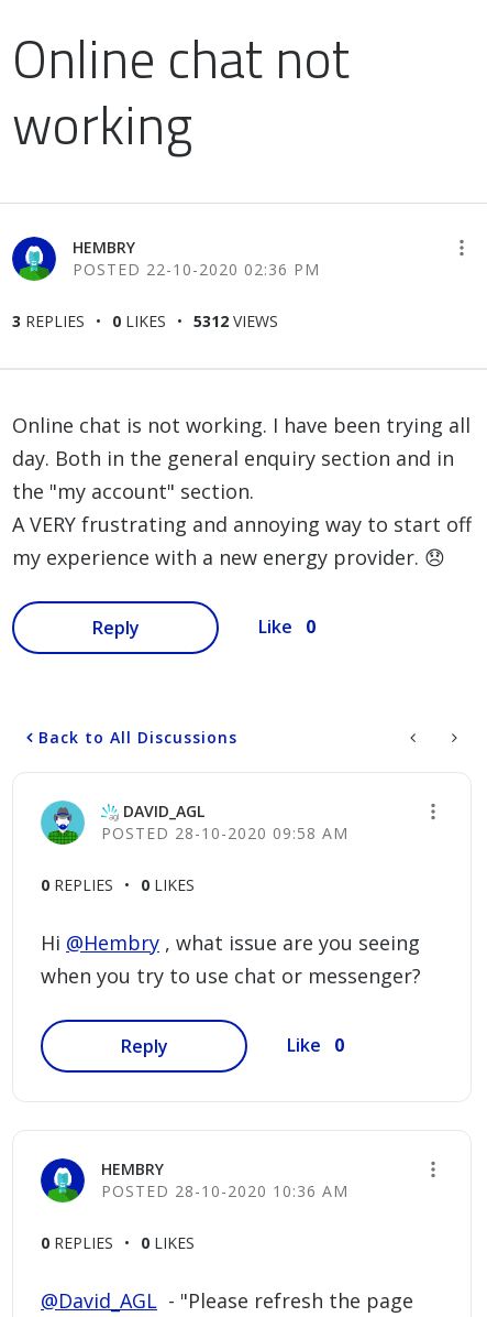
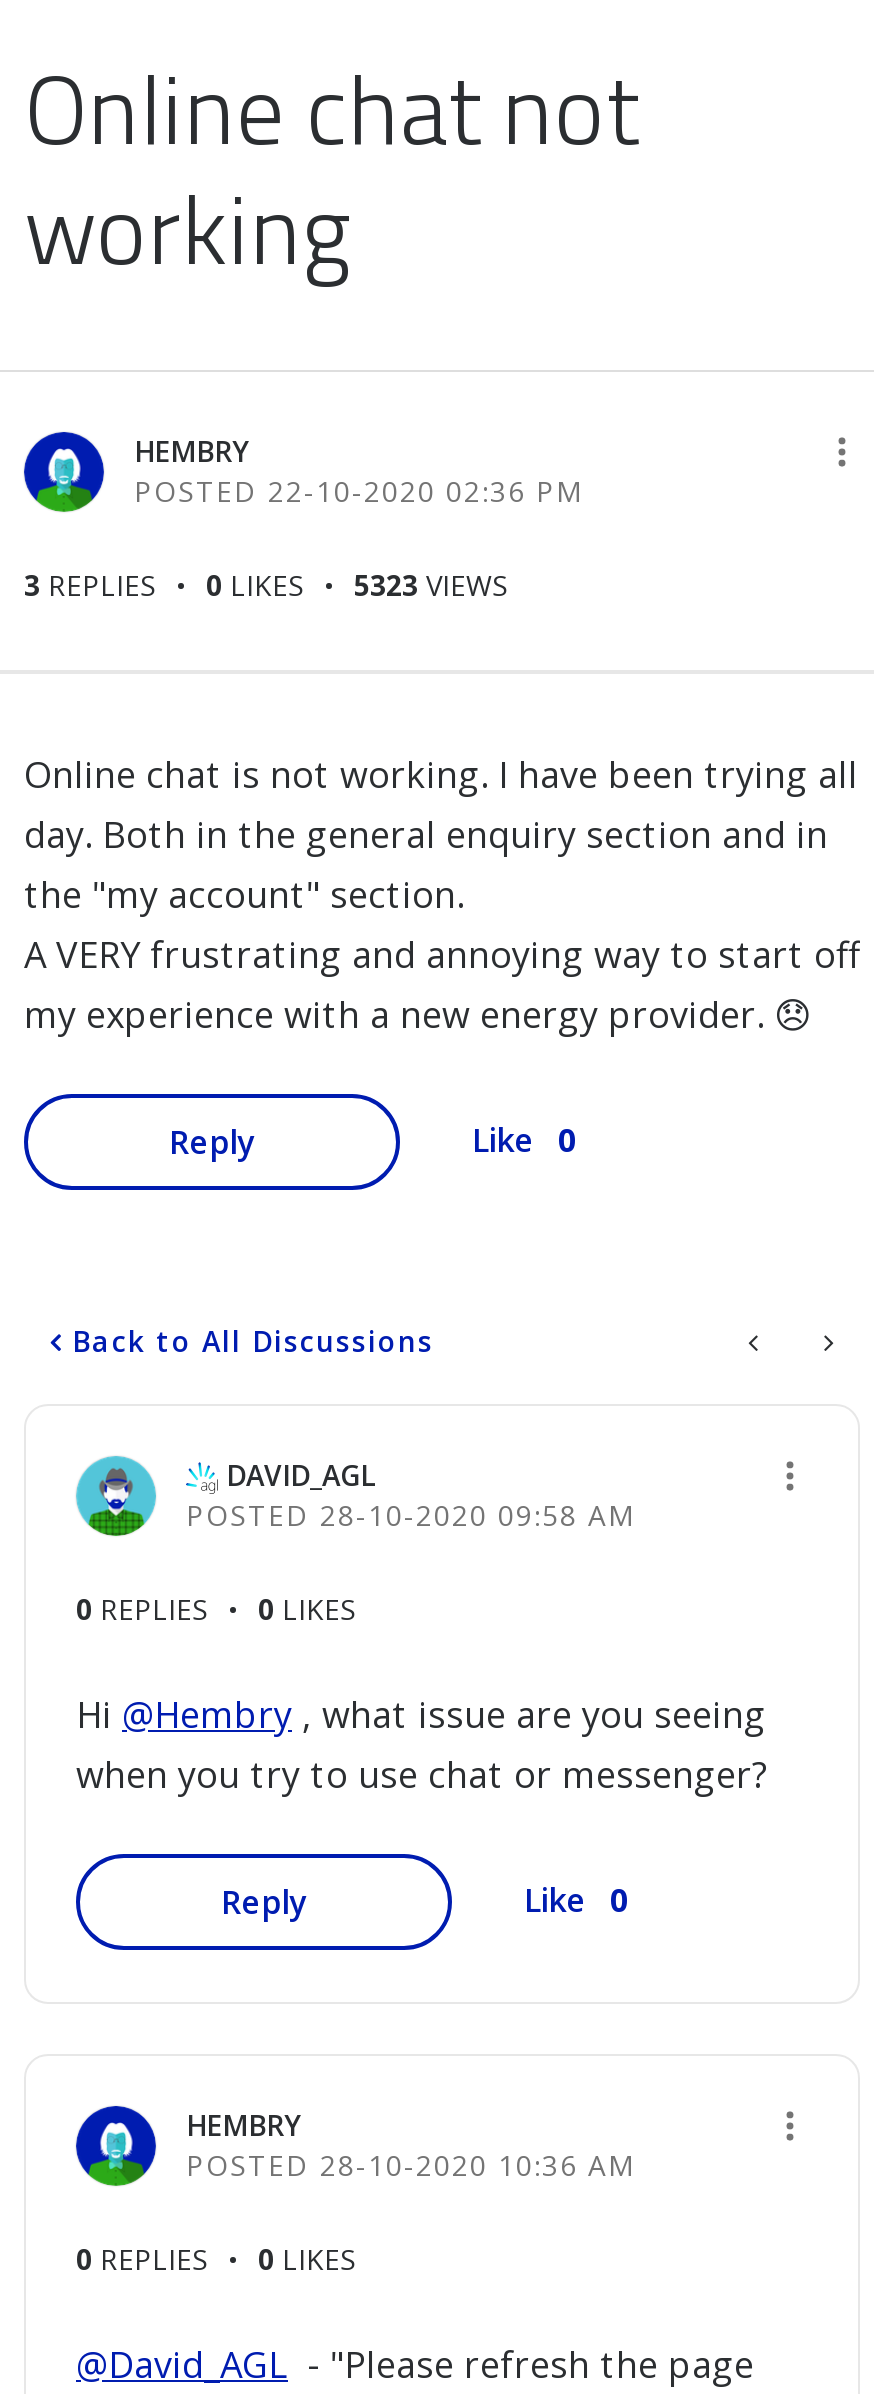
- 3 REPLIES 0 LIKES 5312 VIEWS
+ 3 REPLIES 0 LIKES 5323 VIEWS
